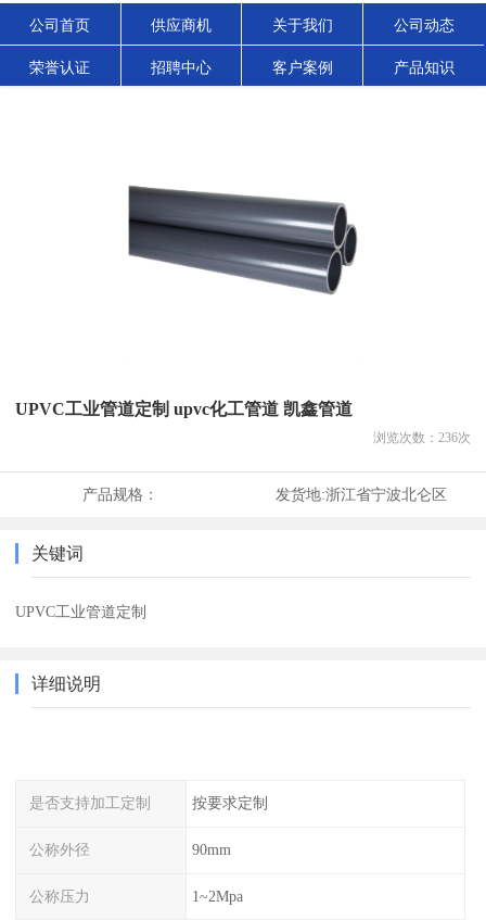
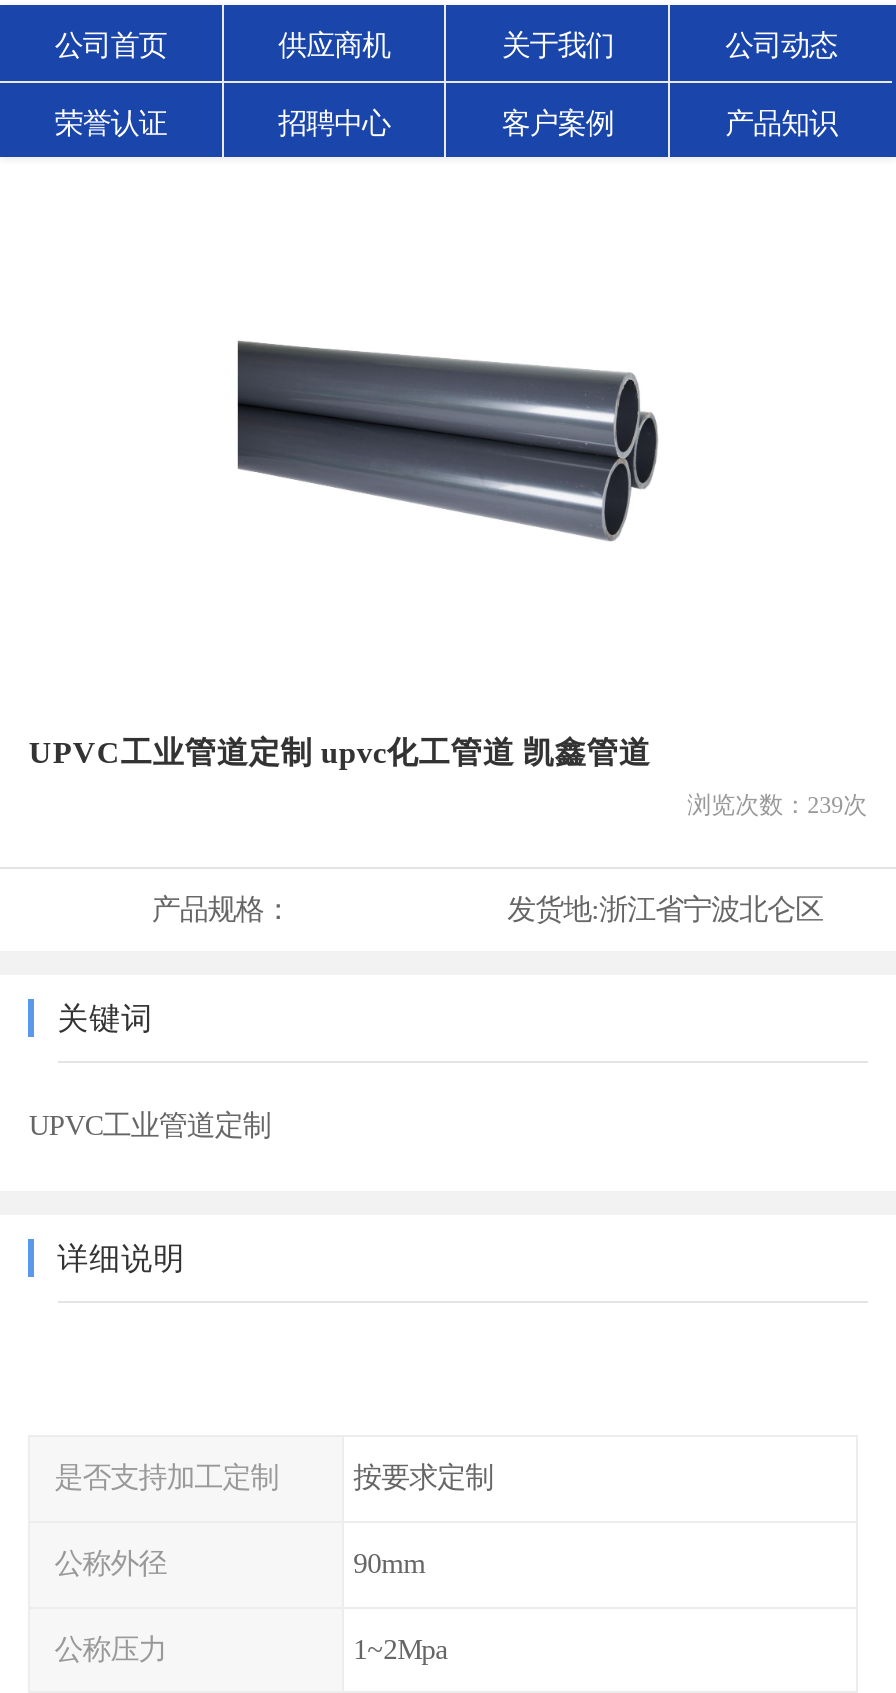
- 浏览次数：236次
+ 浏览次数：239次
